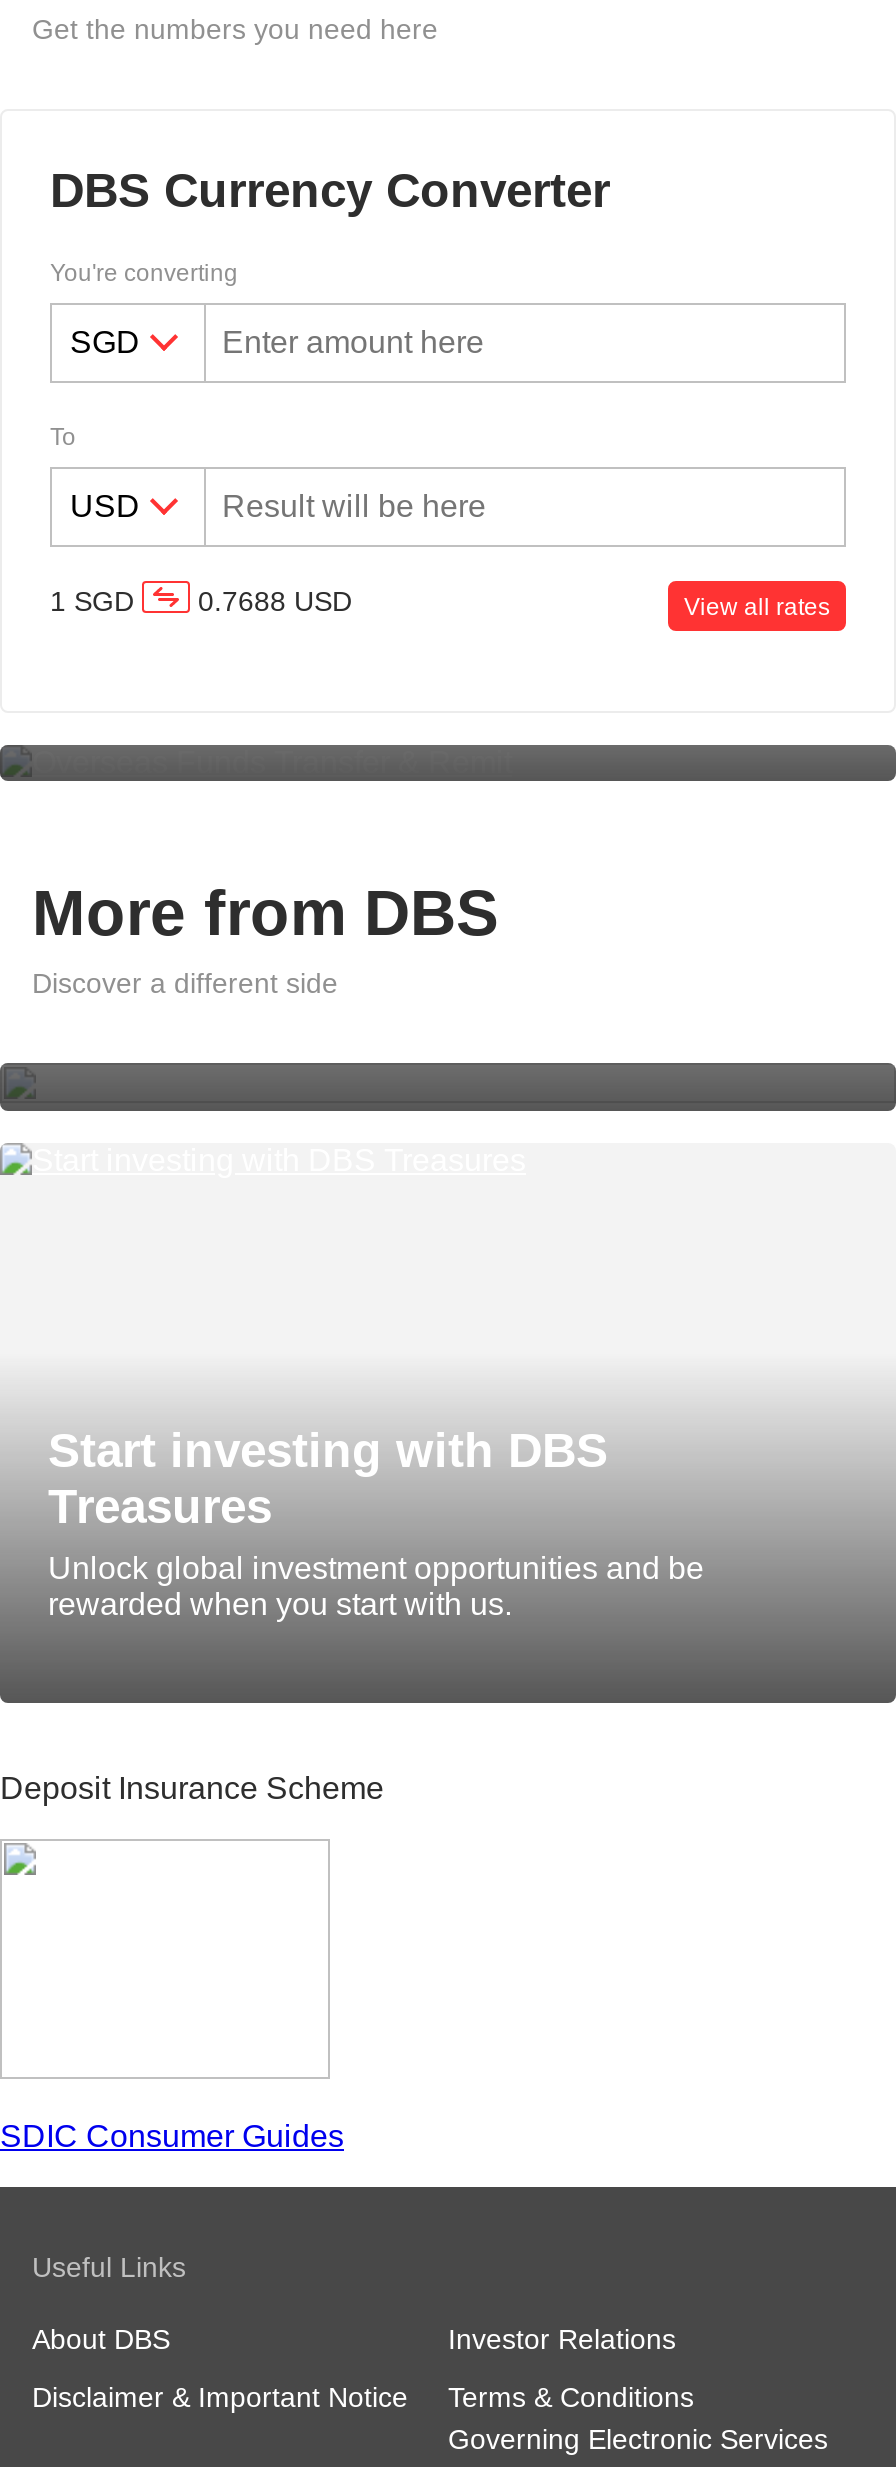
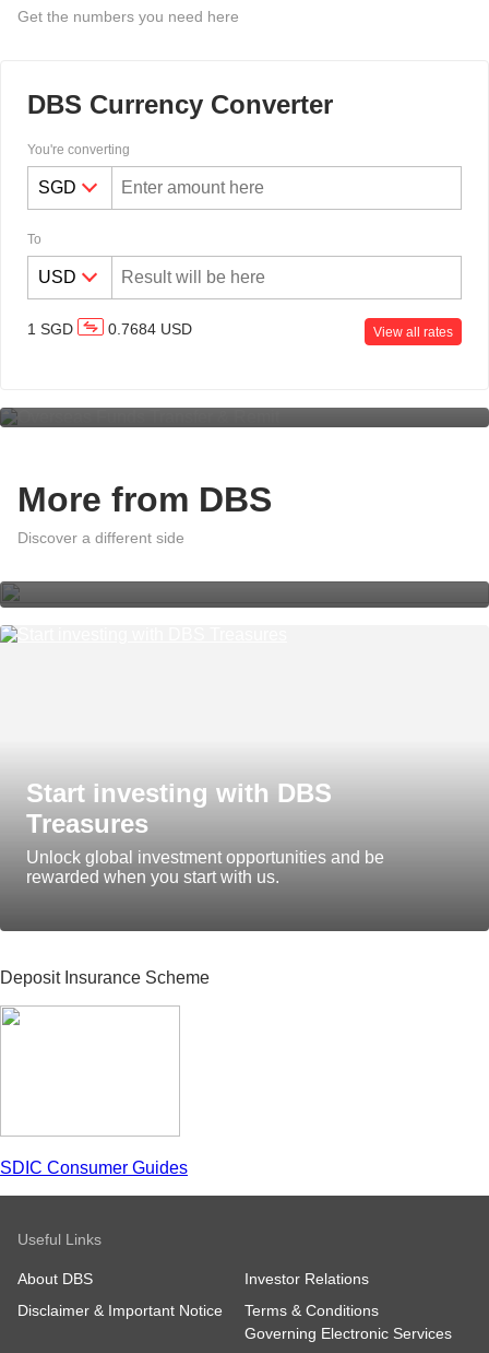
- 1 SGD 0.7688 USD
+ 1 SGD 0.7684 USD
